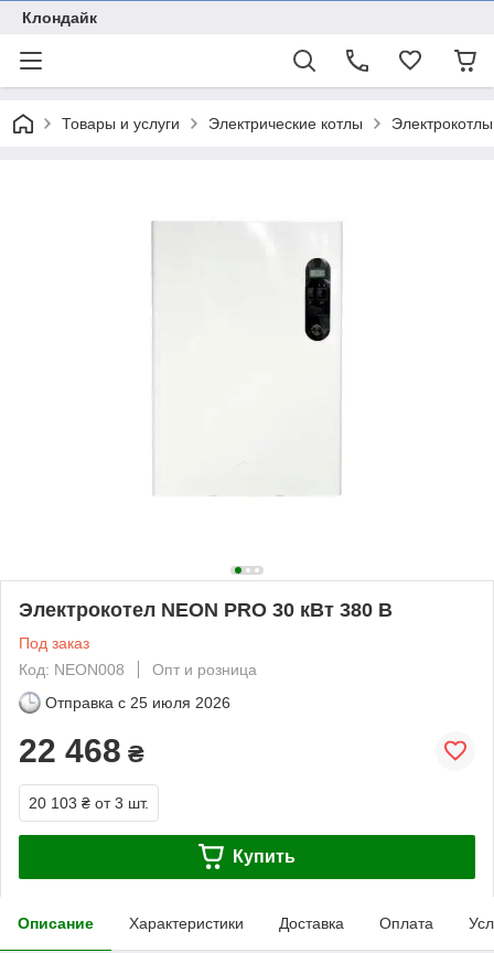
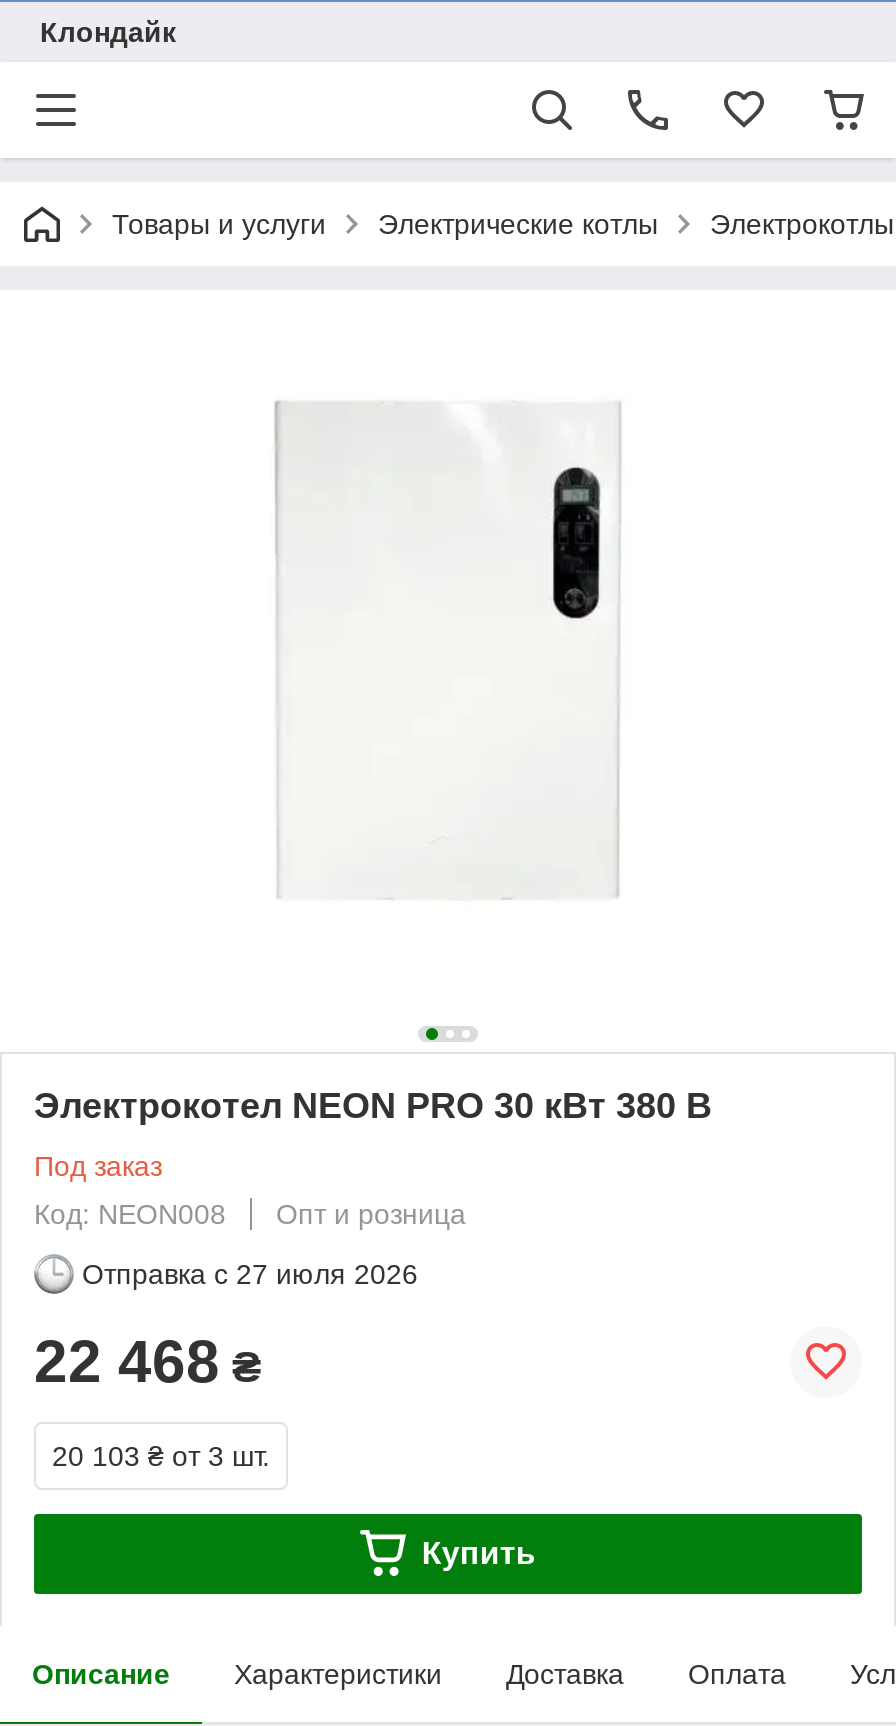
- Отправка с 25 июля 2026
+ Отправка с 27 июля 2026
